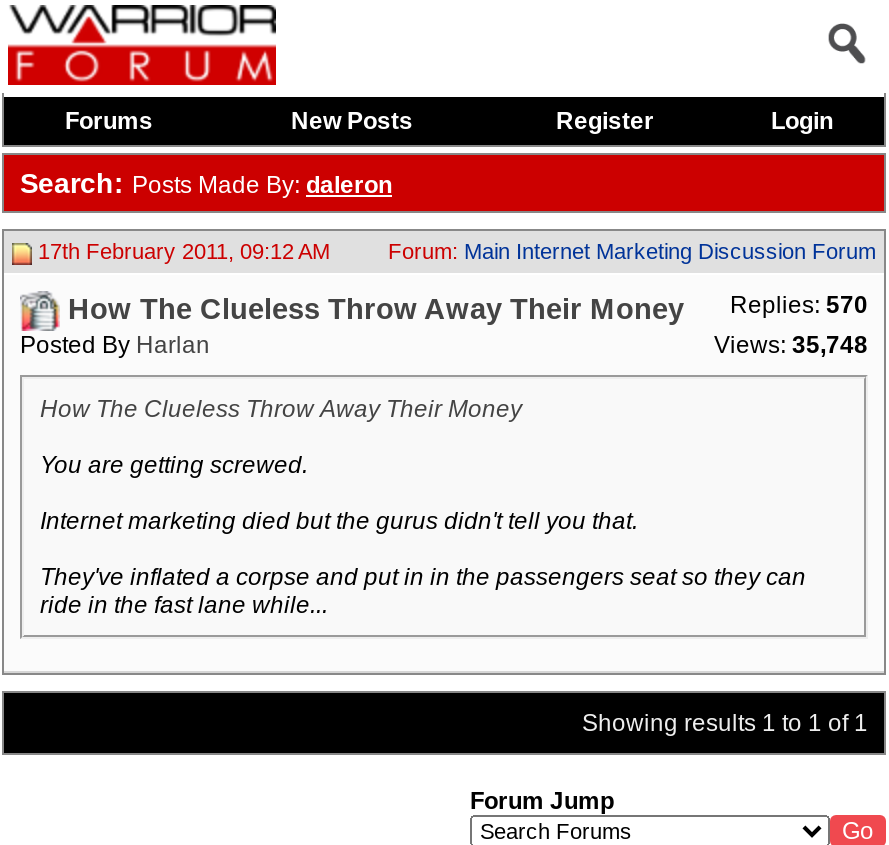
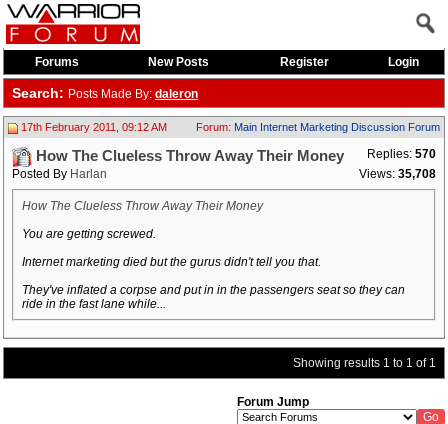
- Views: 35,748
+ Views: 35,708
